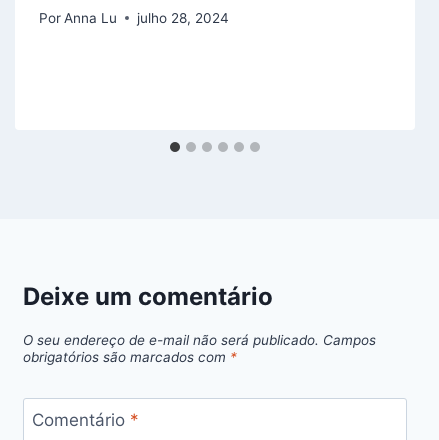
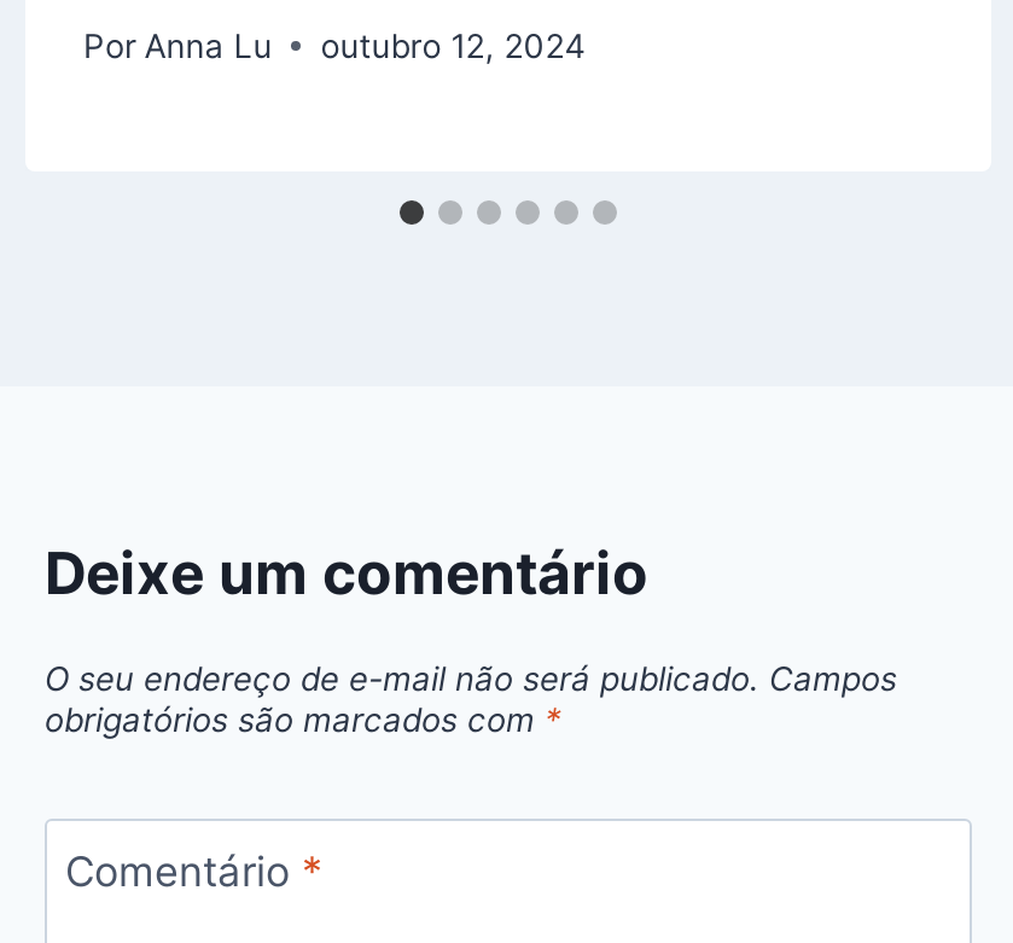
- Por Anna Lu julho 28, 2024
+ Por Anna Lu outubro 12, 2024
